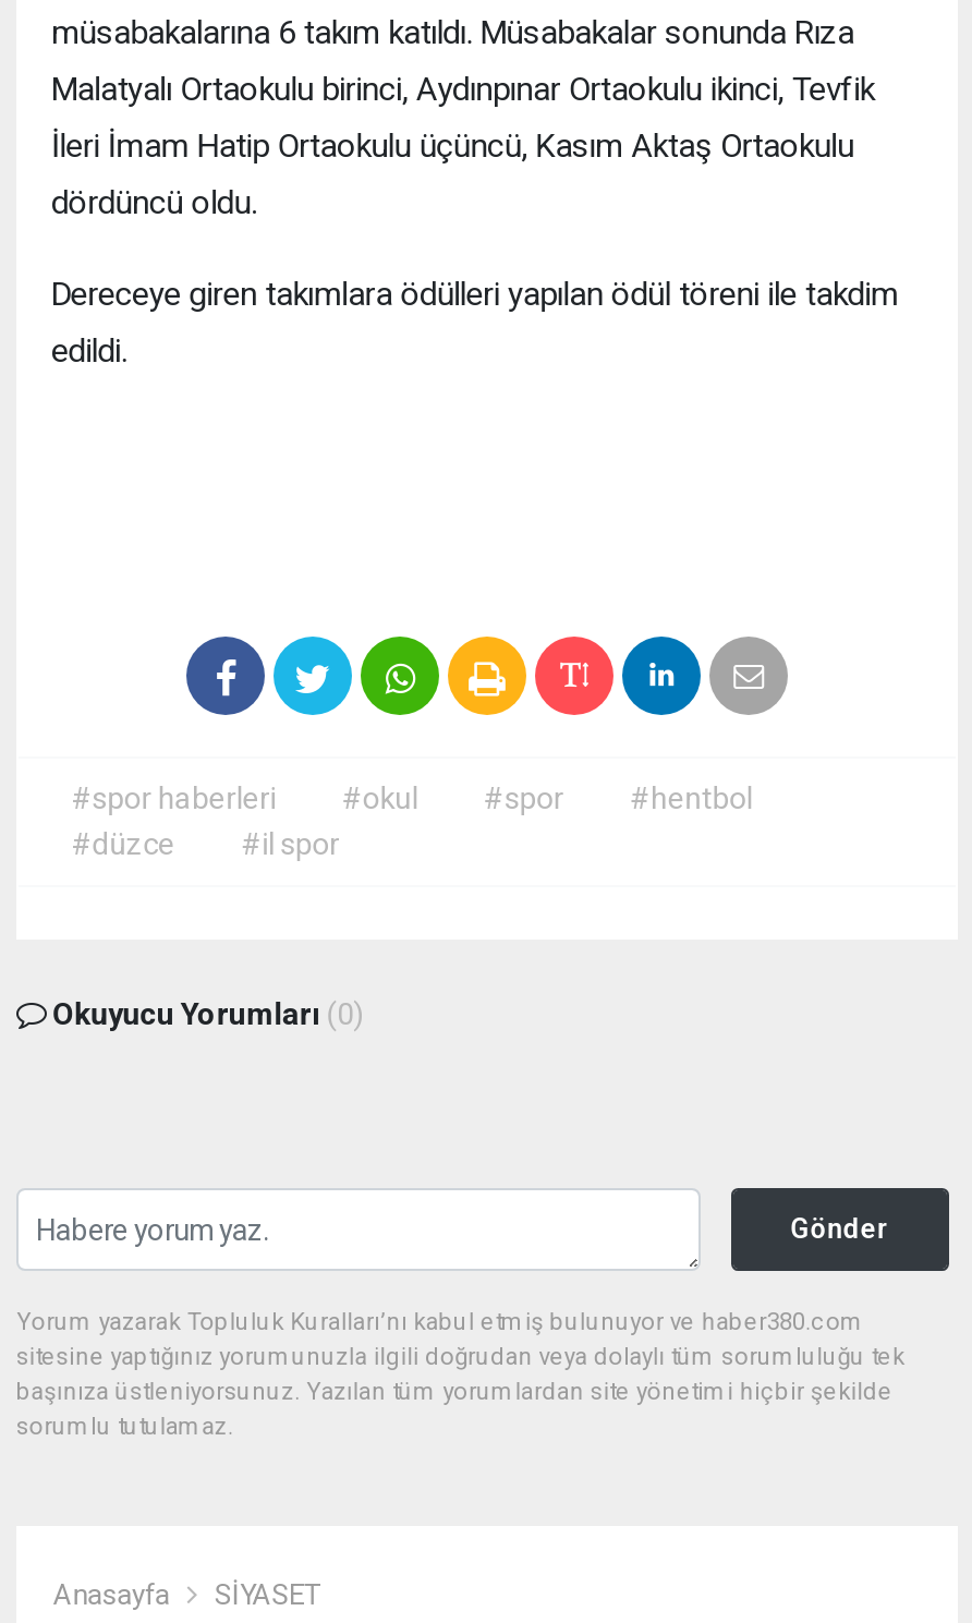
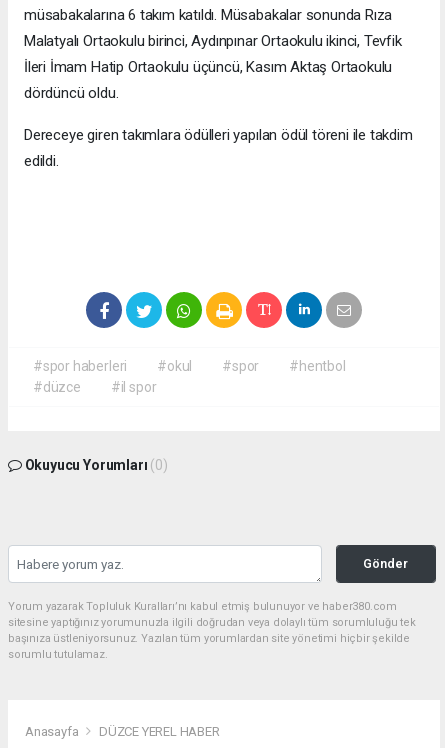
- SİYASET
+ DÜZCE YEREL HABER
